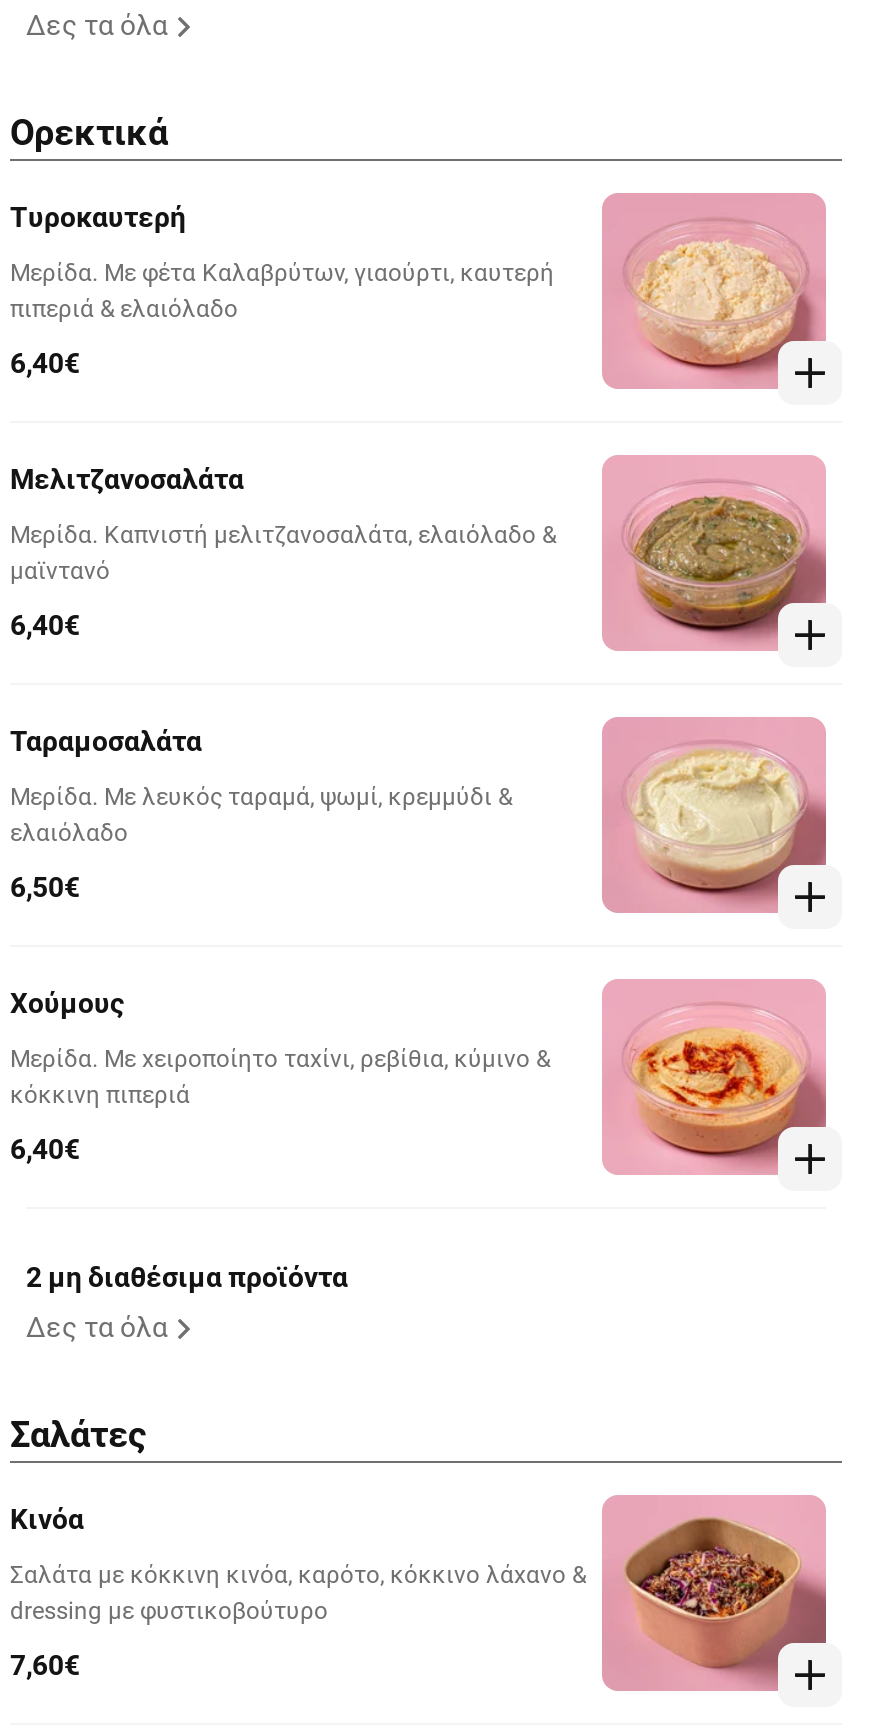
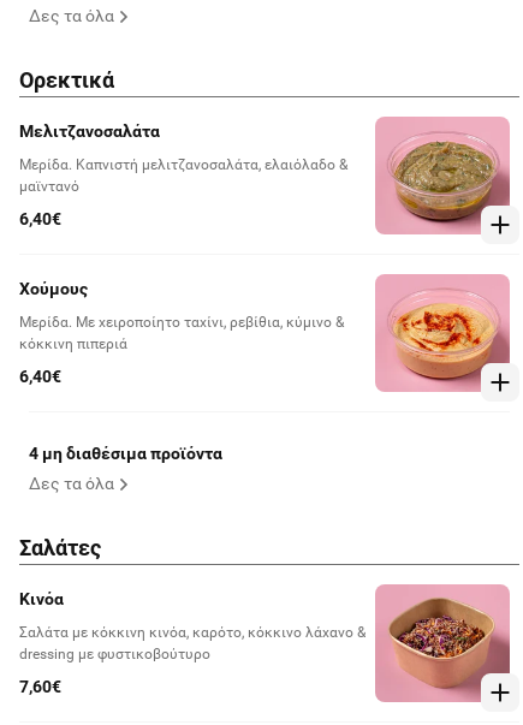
- [image]
- Τυροκαυτερή
- Μερίδα. Με φέτα Καλαβρύτων, γιαούρτι, καυτερή
- πιπεριά & ελαιόλαδο
- 6,40€

- Ταραμοσαλάτα
- Μερίδα. Με λευκός ταραμά, ψωμί, κρεμμύδι &
- ελαιόλαδο
- 6,50€

- [image]

- 2 μη διαθέσιμα προϊόντα
+ 4 μη διαθέσιμα προϊόντα
